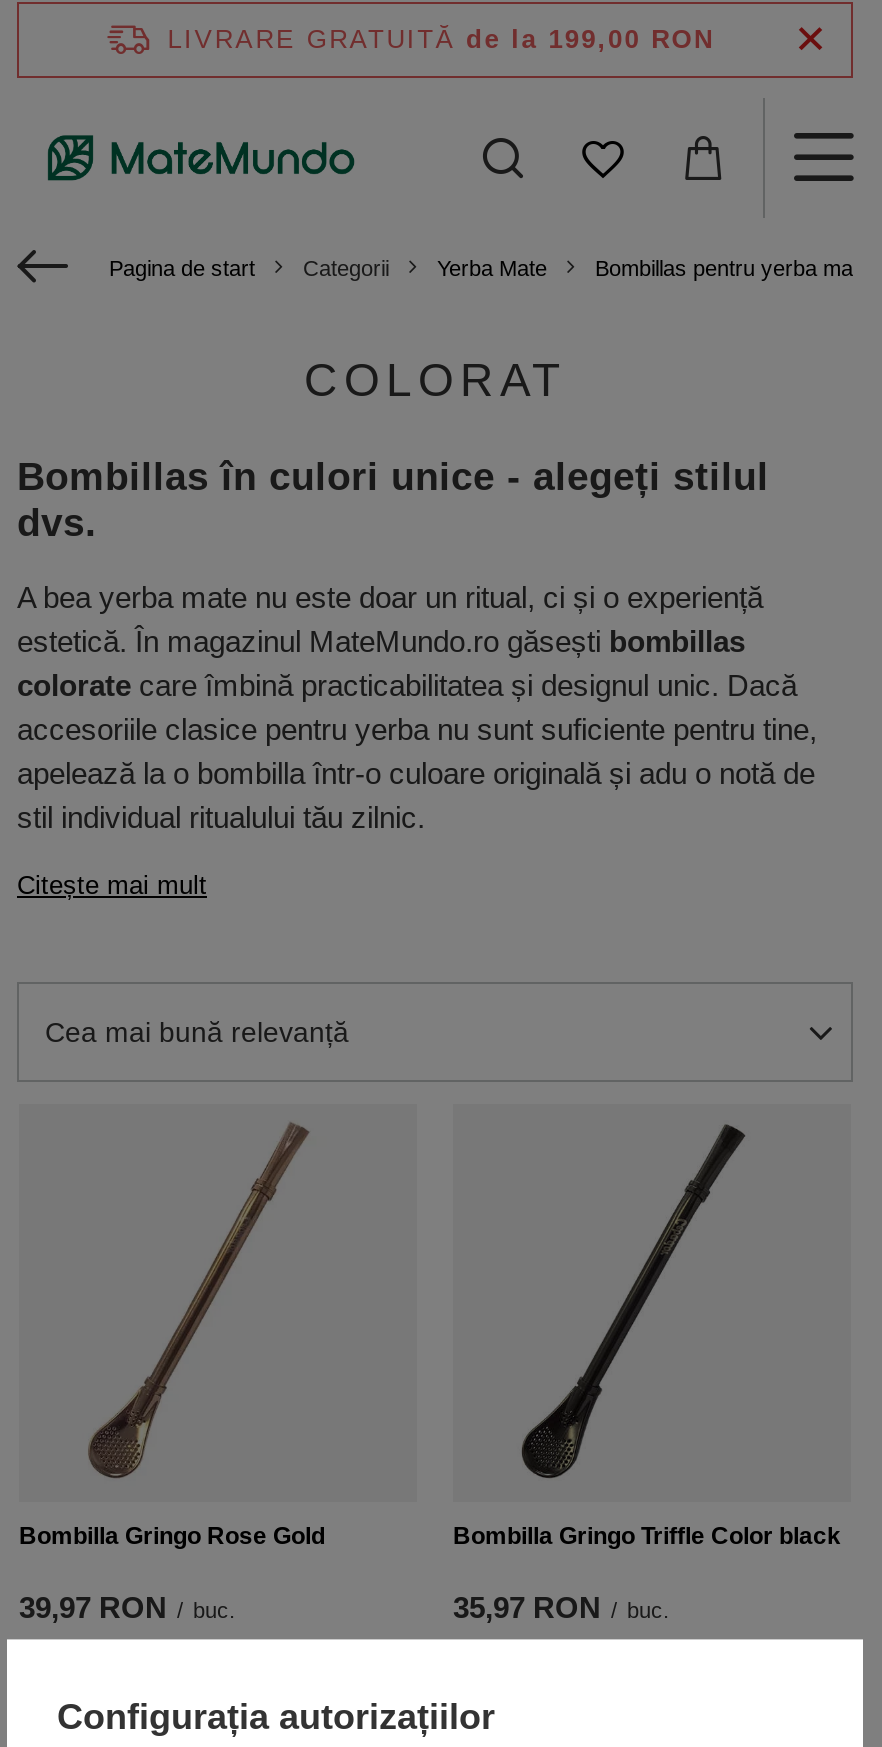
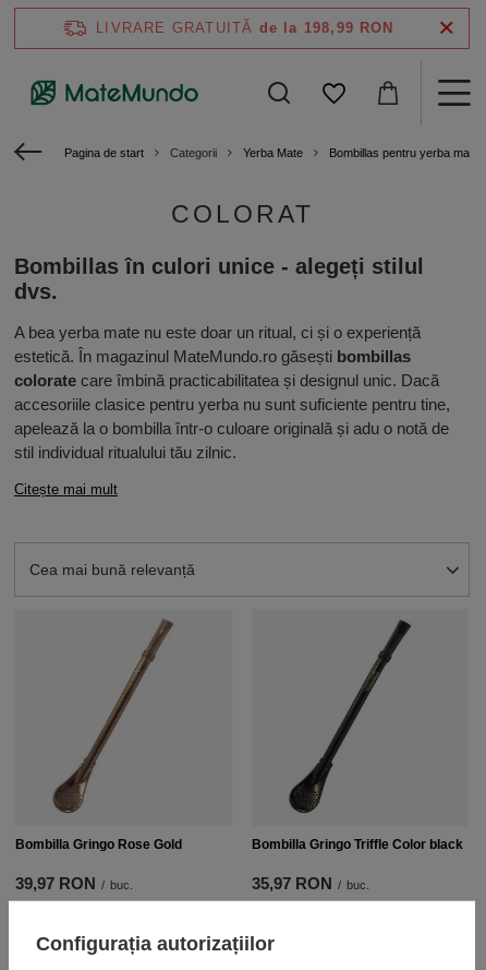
- LIVRARE GRATUITĂ de la 199,00 RON
+ LIVRARE GRATUITĂ de la 198,99 RON
